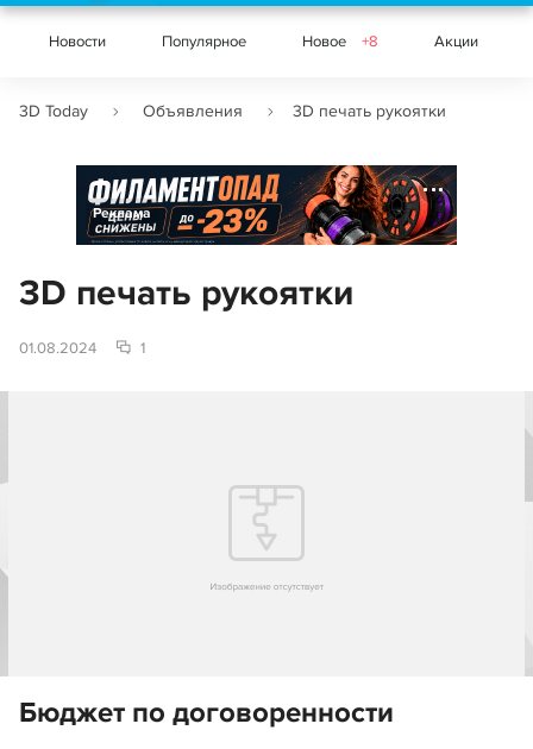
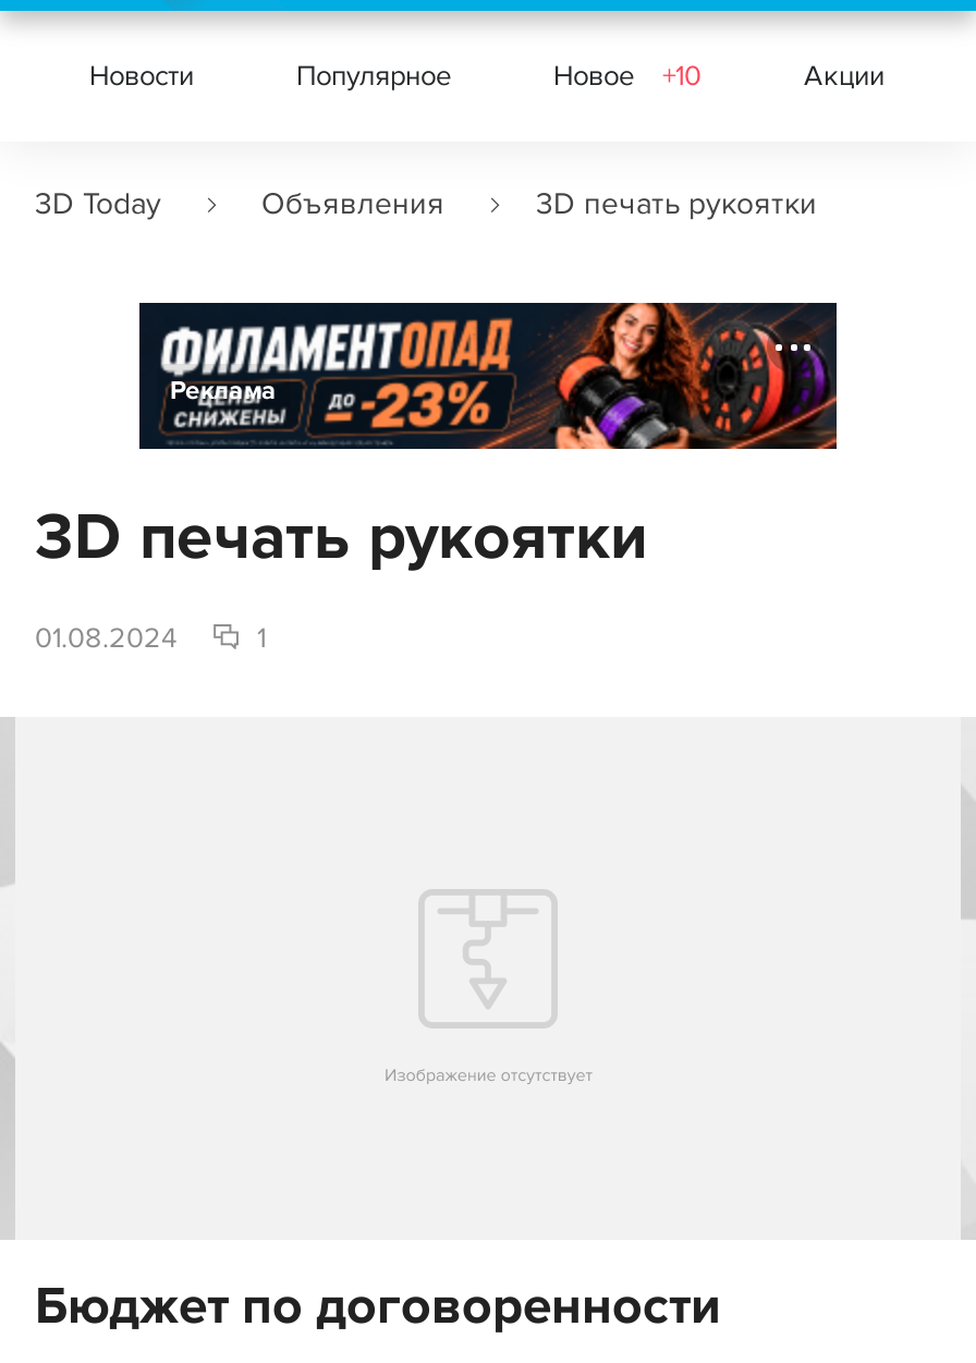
- Новое +8
+ Новое +10
